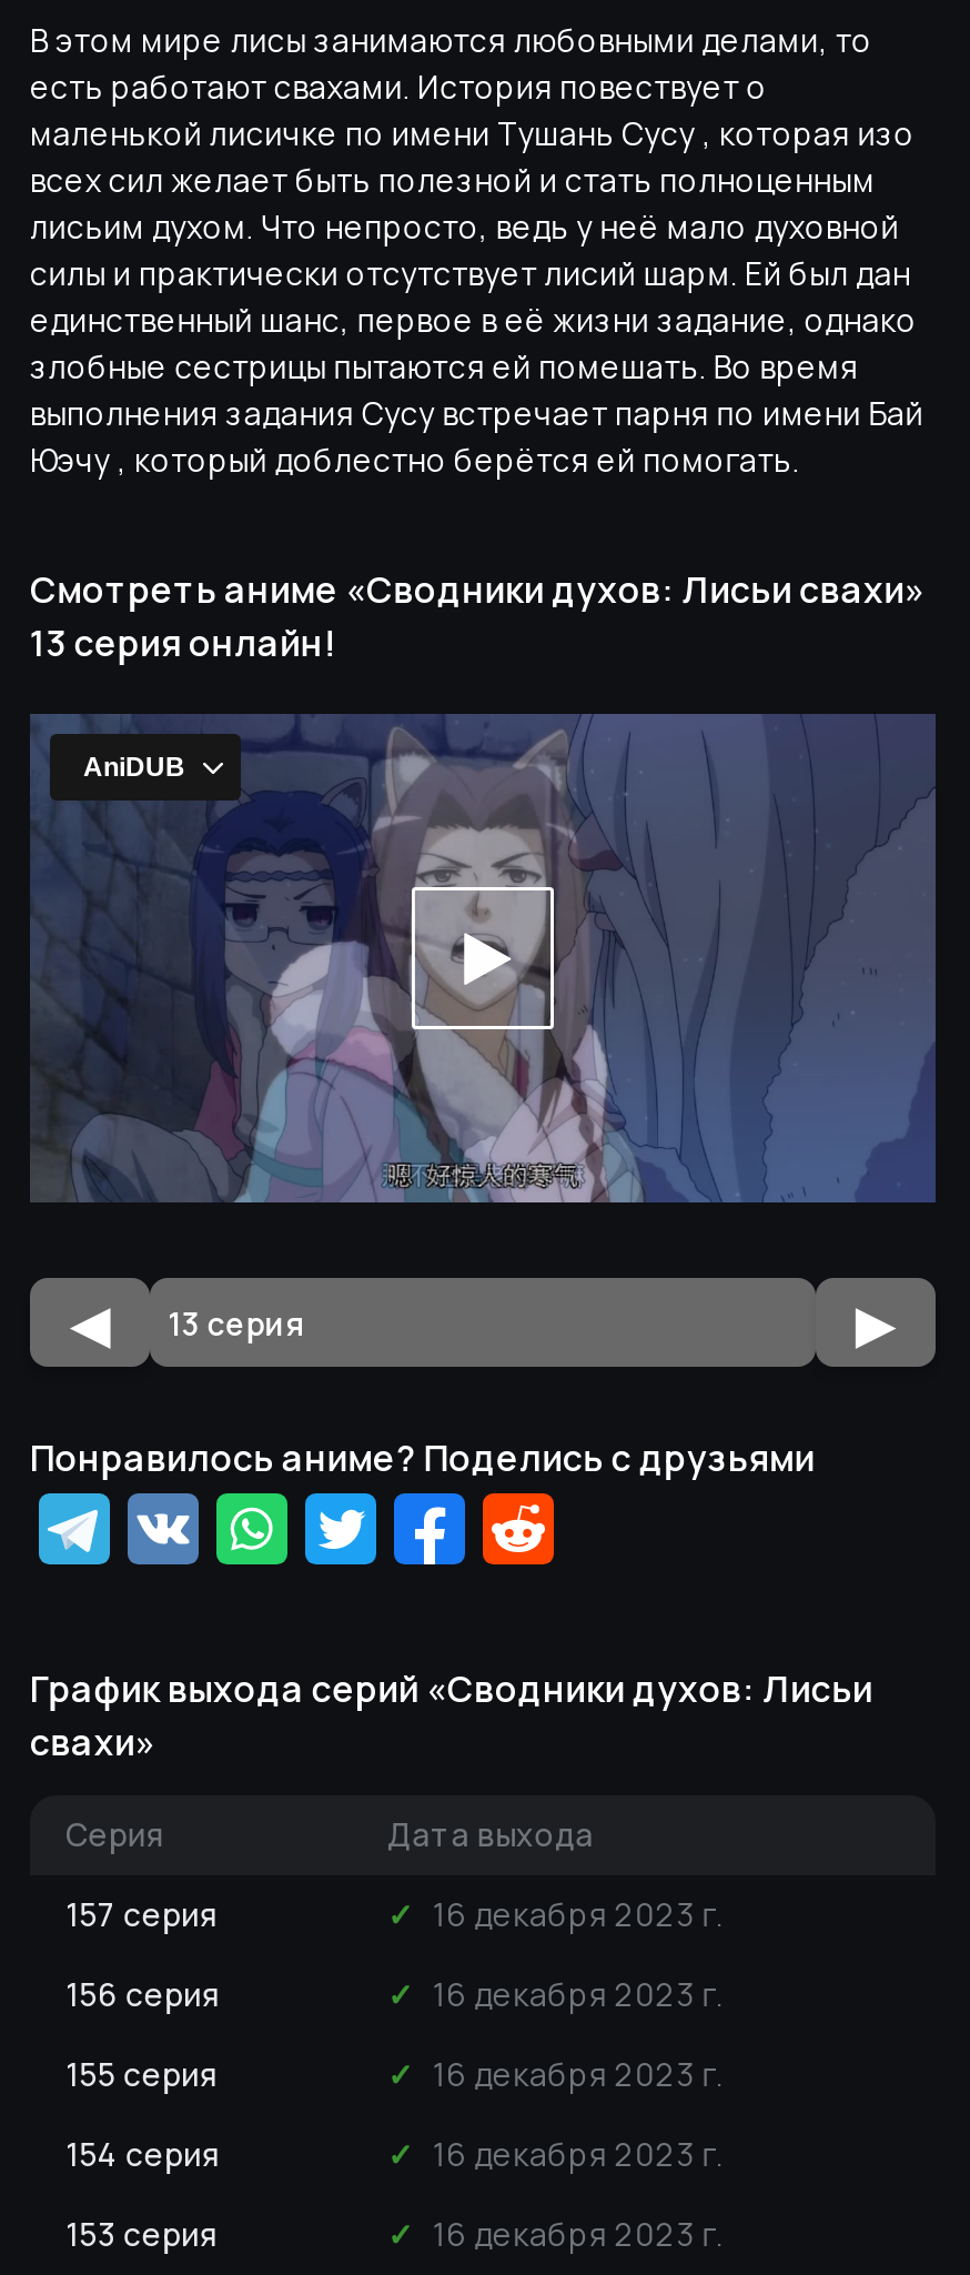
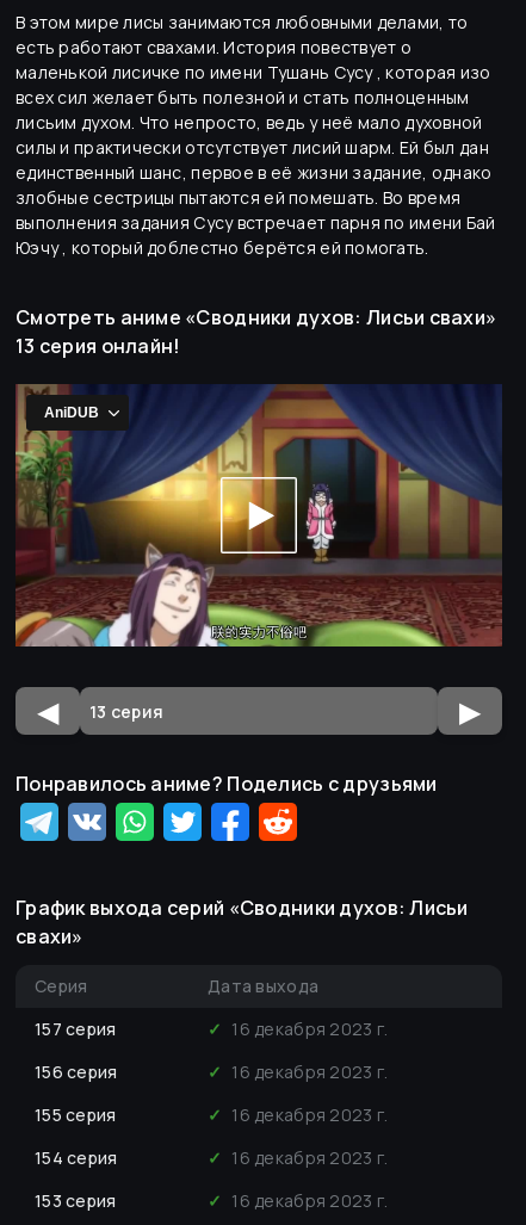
- [image]
+ [image]
